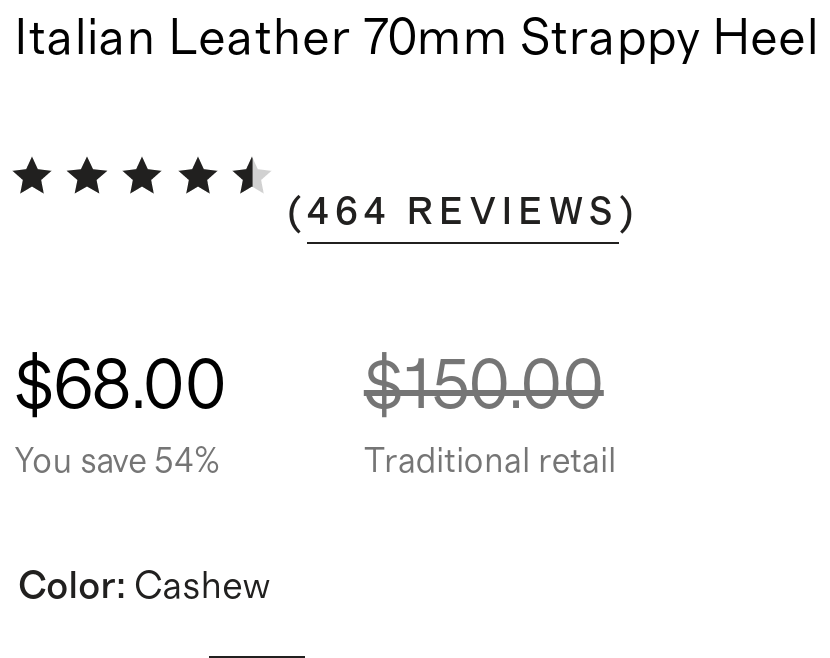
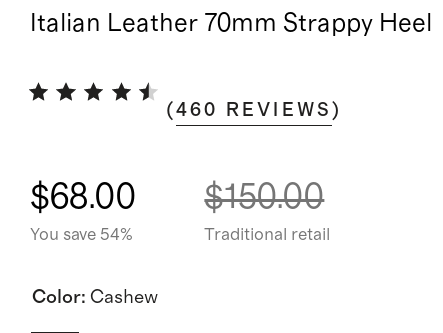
- (464 REVIEWS)
+ (460 REVIEWS)
